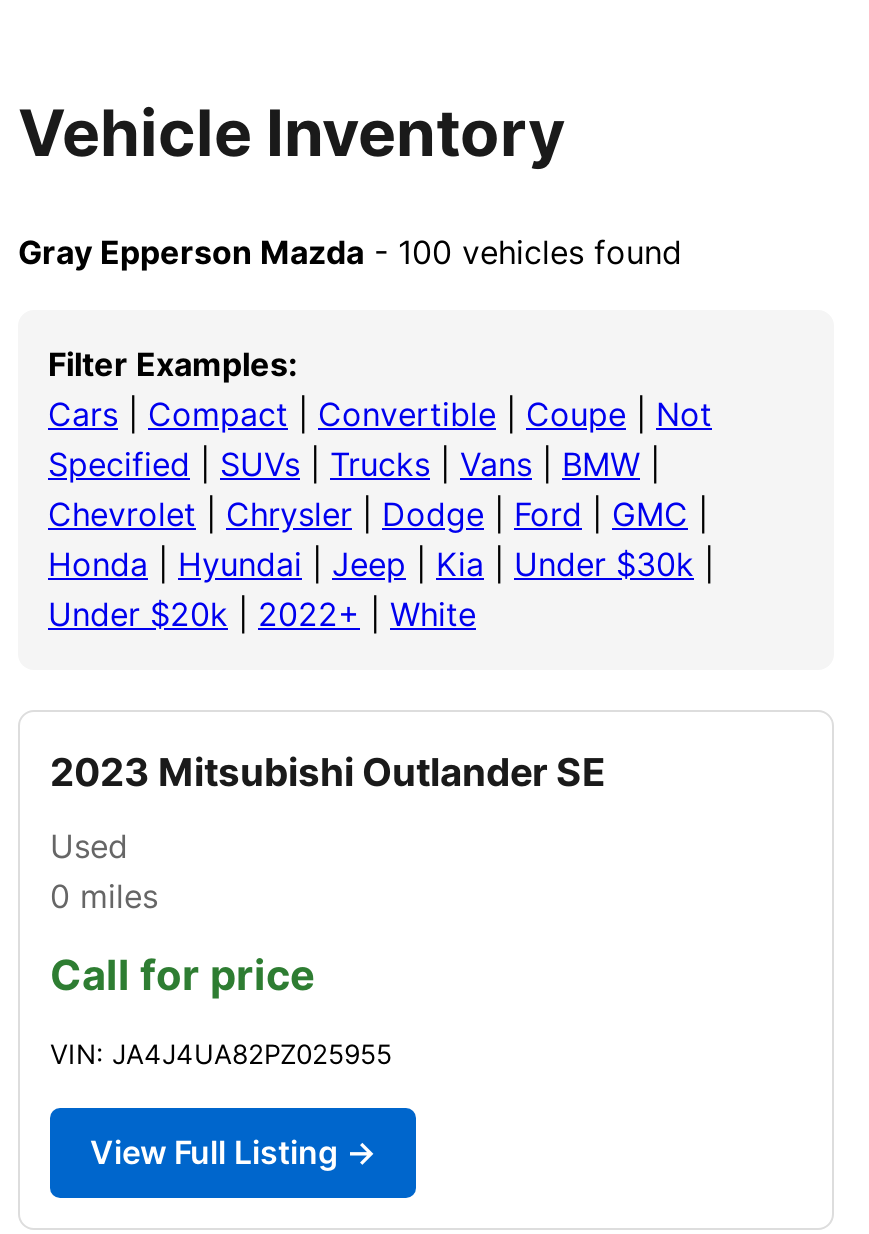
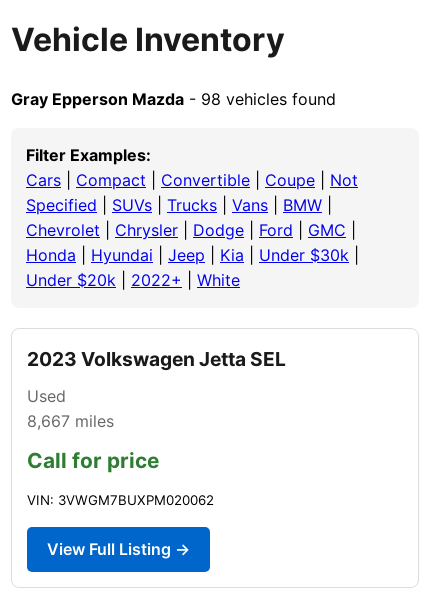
- Gray Epperson Mazda - 100 vehicles found
+ Gray Epperson Mazda - 98 vehicles found

- 2023 Mitsubishi Outlander SE
+ 2023 Volkswagen Jetta SEL

- 0 miles
+ 8,667 miles

- VIN: JA4J4UA82PZ025955
+ VIN: 3VWGM7BUXPM020062
